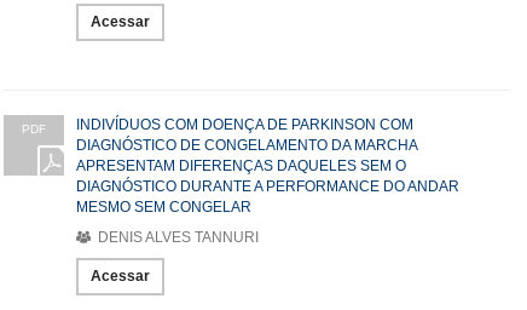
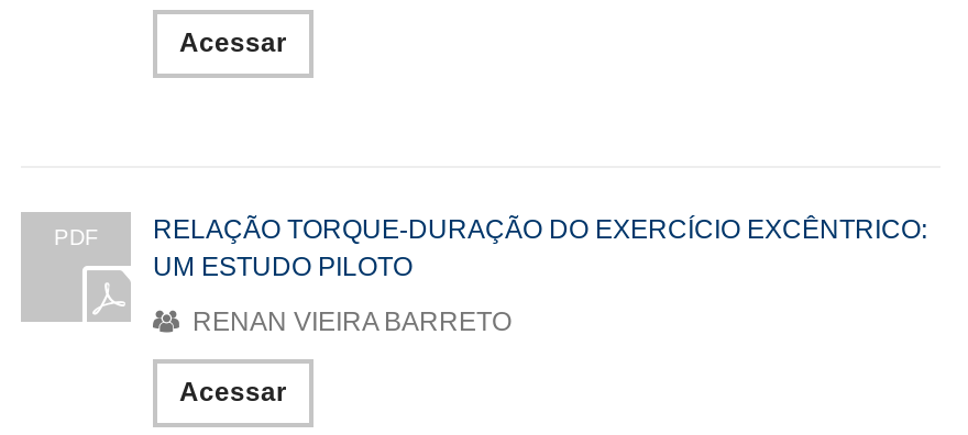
- INDIVÍDUOS COM DOENÇA DE PARKINSON COM
- DIAGNÓSTICO DE CONGELAMENTO DA MARCHA
- APRESENTAM DIFERENÇAS DAQUELES SEM O
- DIAGNÓSTICO DURANTE A PERFORMANCE DO ANDAR
- MESMO SEM CONGELAR
+ RELAÇÃO TORQUE-DURAÇÃO DO EXERCÍCIO EXCÊNTRICO:
+ UM ESTUDO PILOTO

- DENIS ALVES TANNURI
+ RENAN VIEIRA BARRETO
